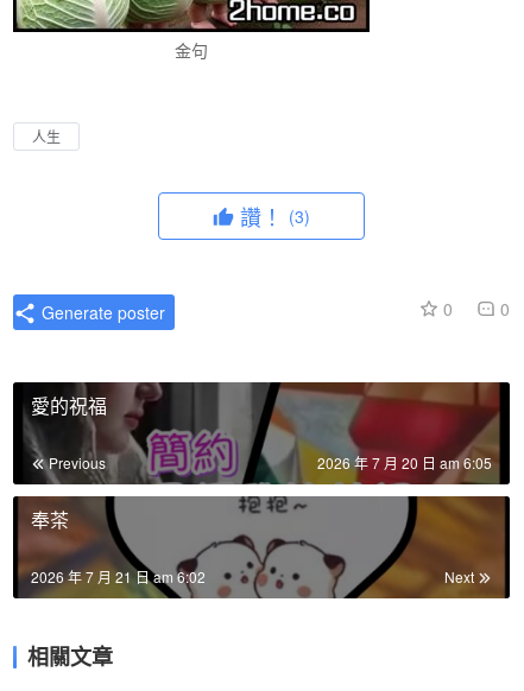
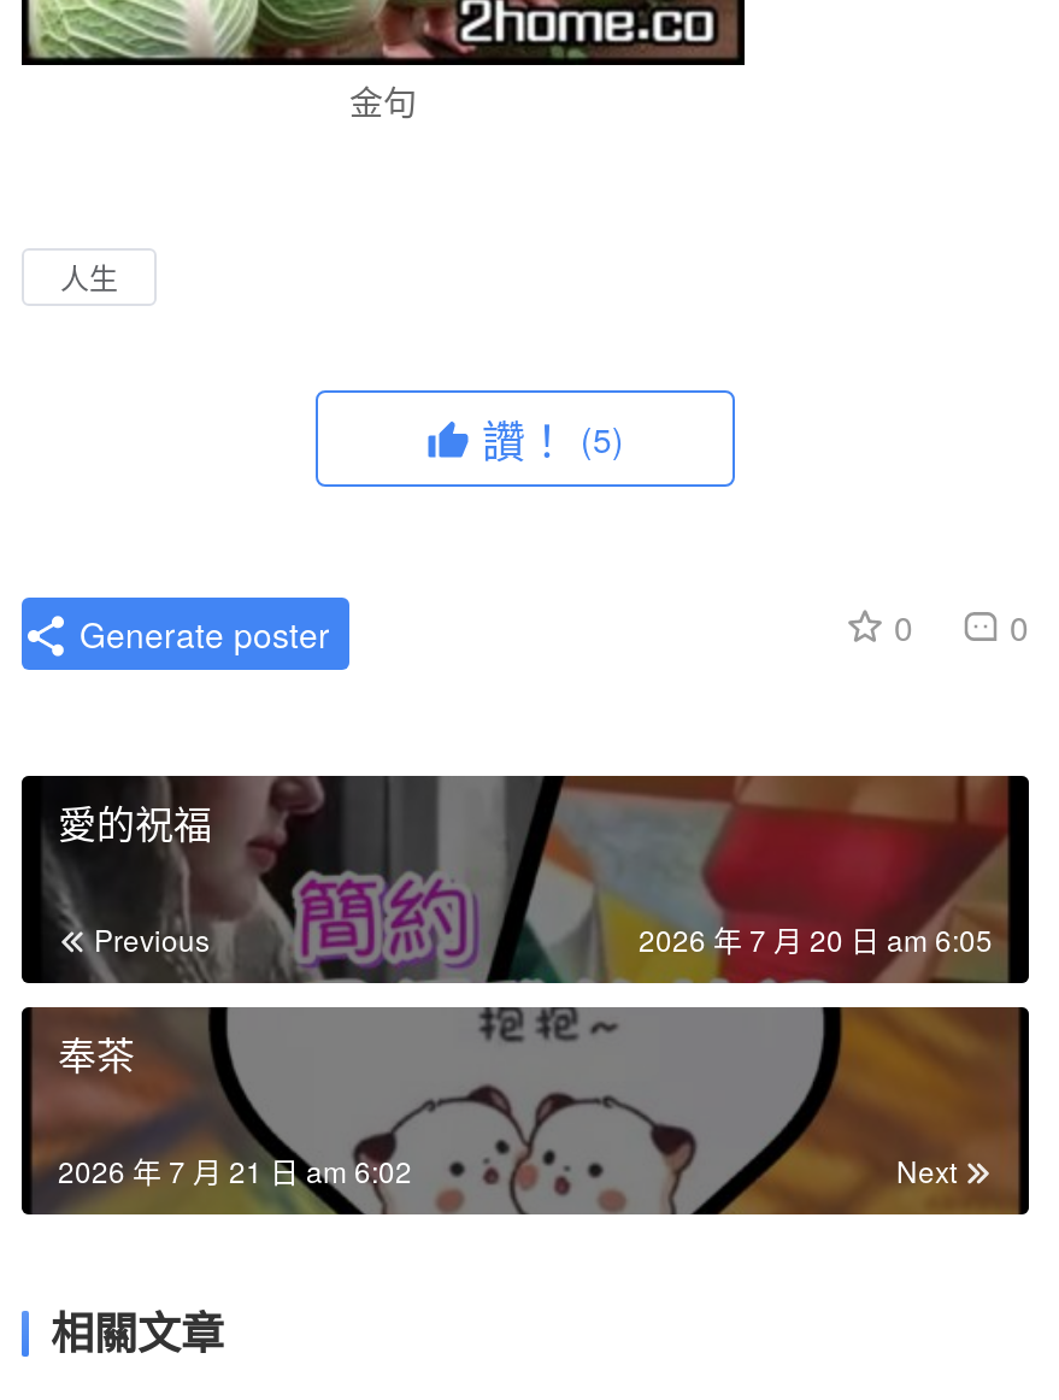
- 讚！(3)
+ 讚！(5)
